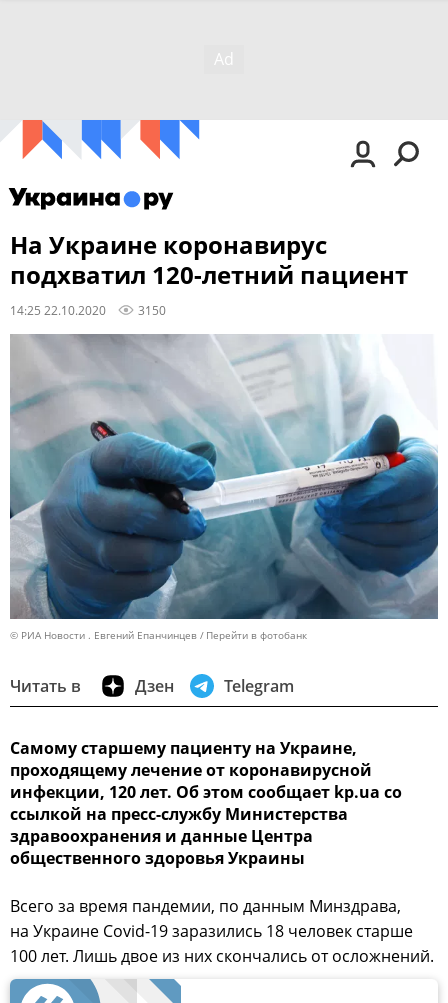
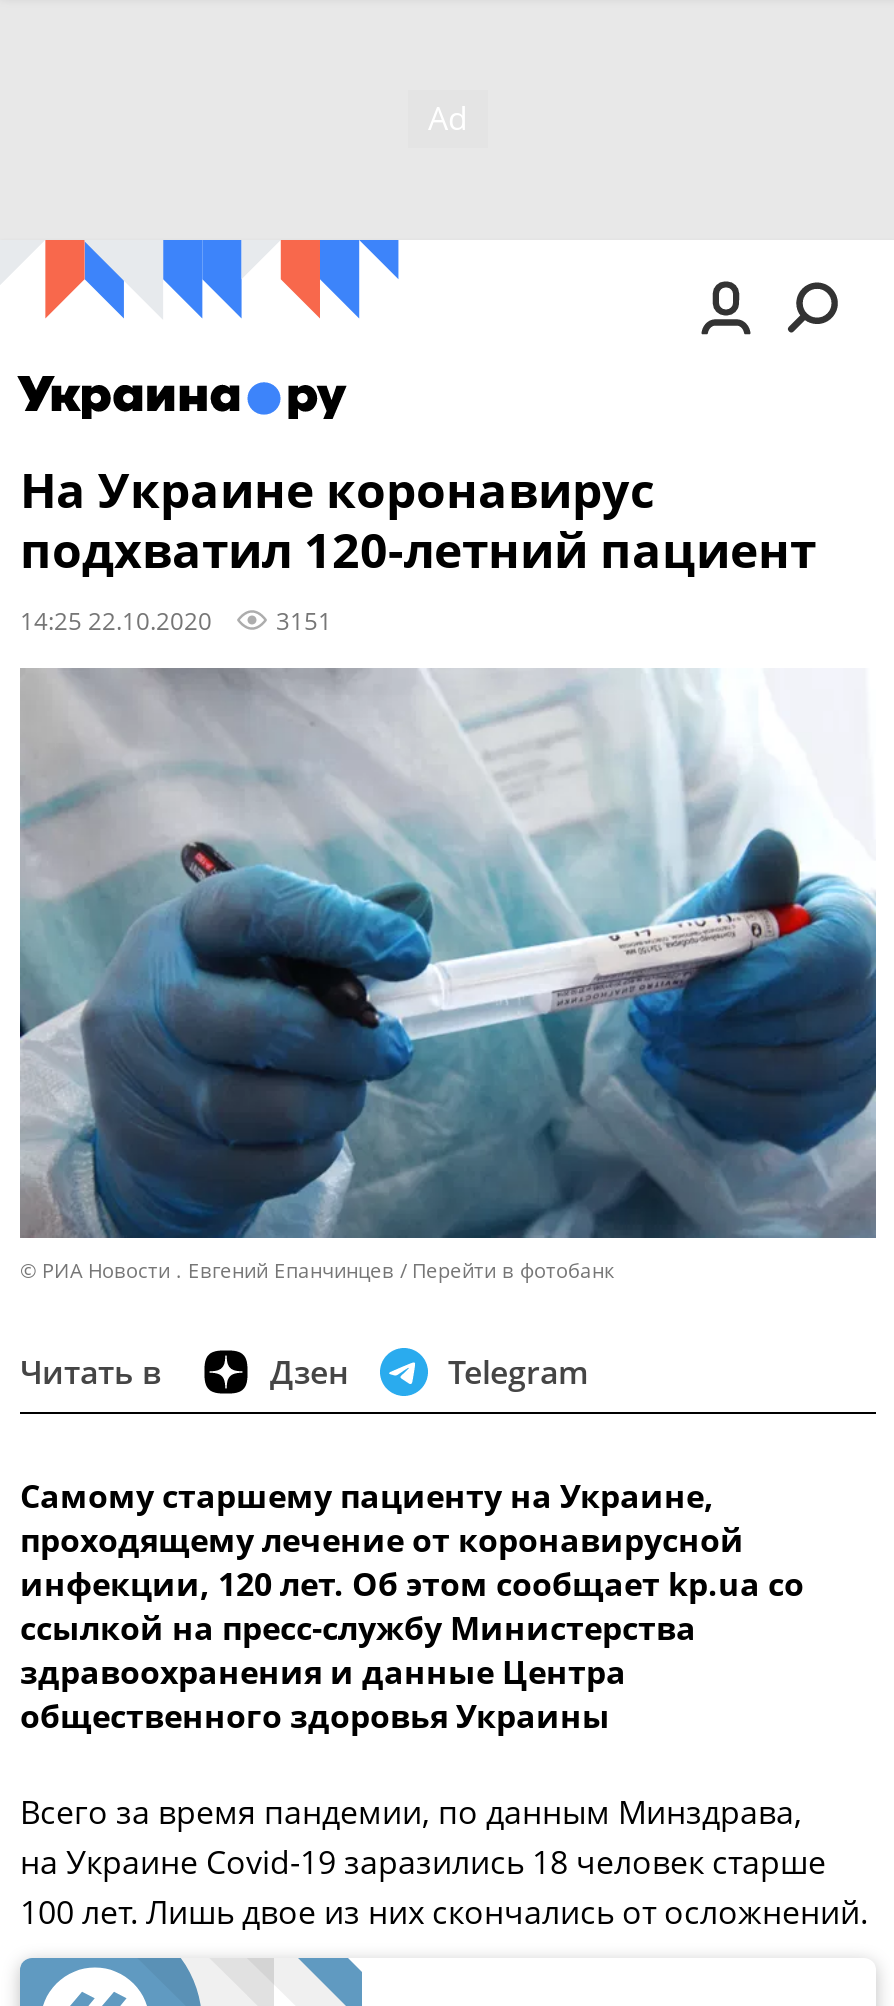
- 14:25 22.10.2020 3150
+ 14:25 22.10.2020 3151
